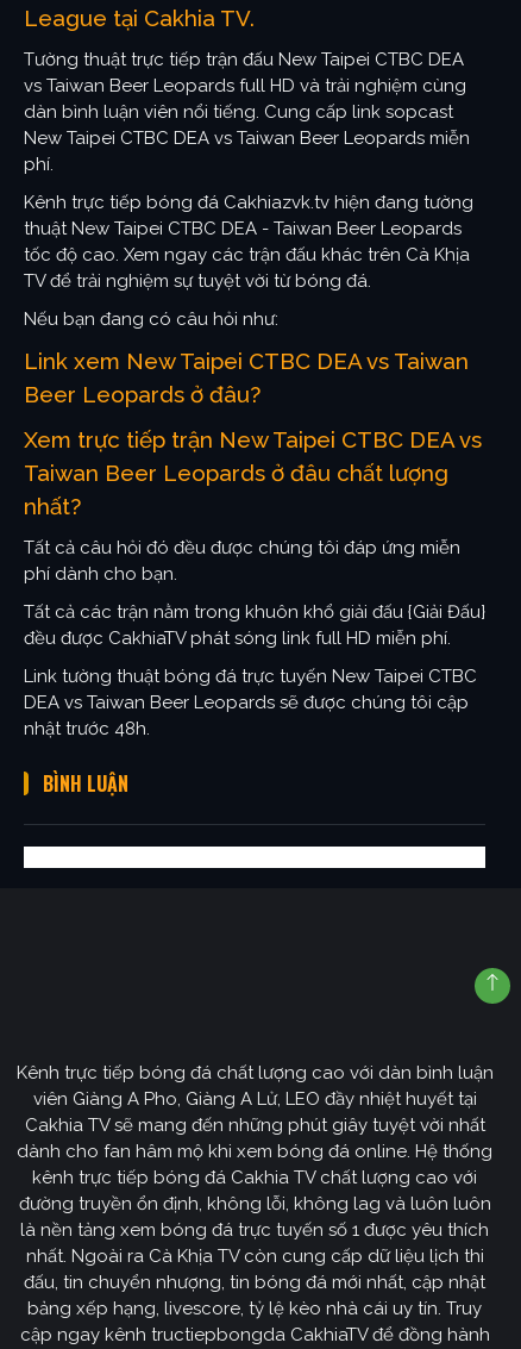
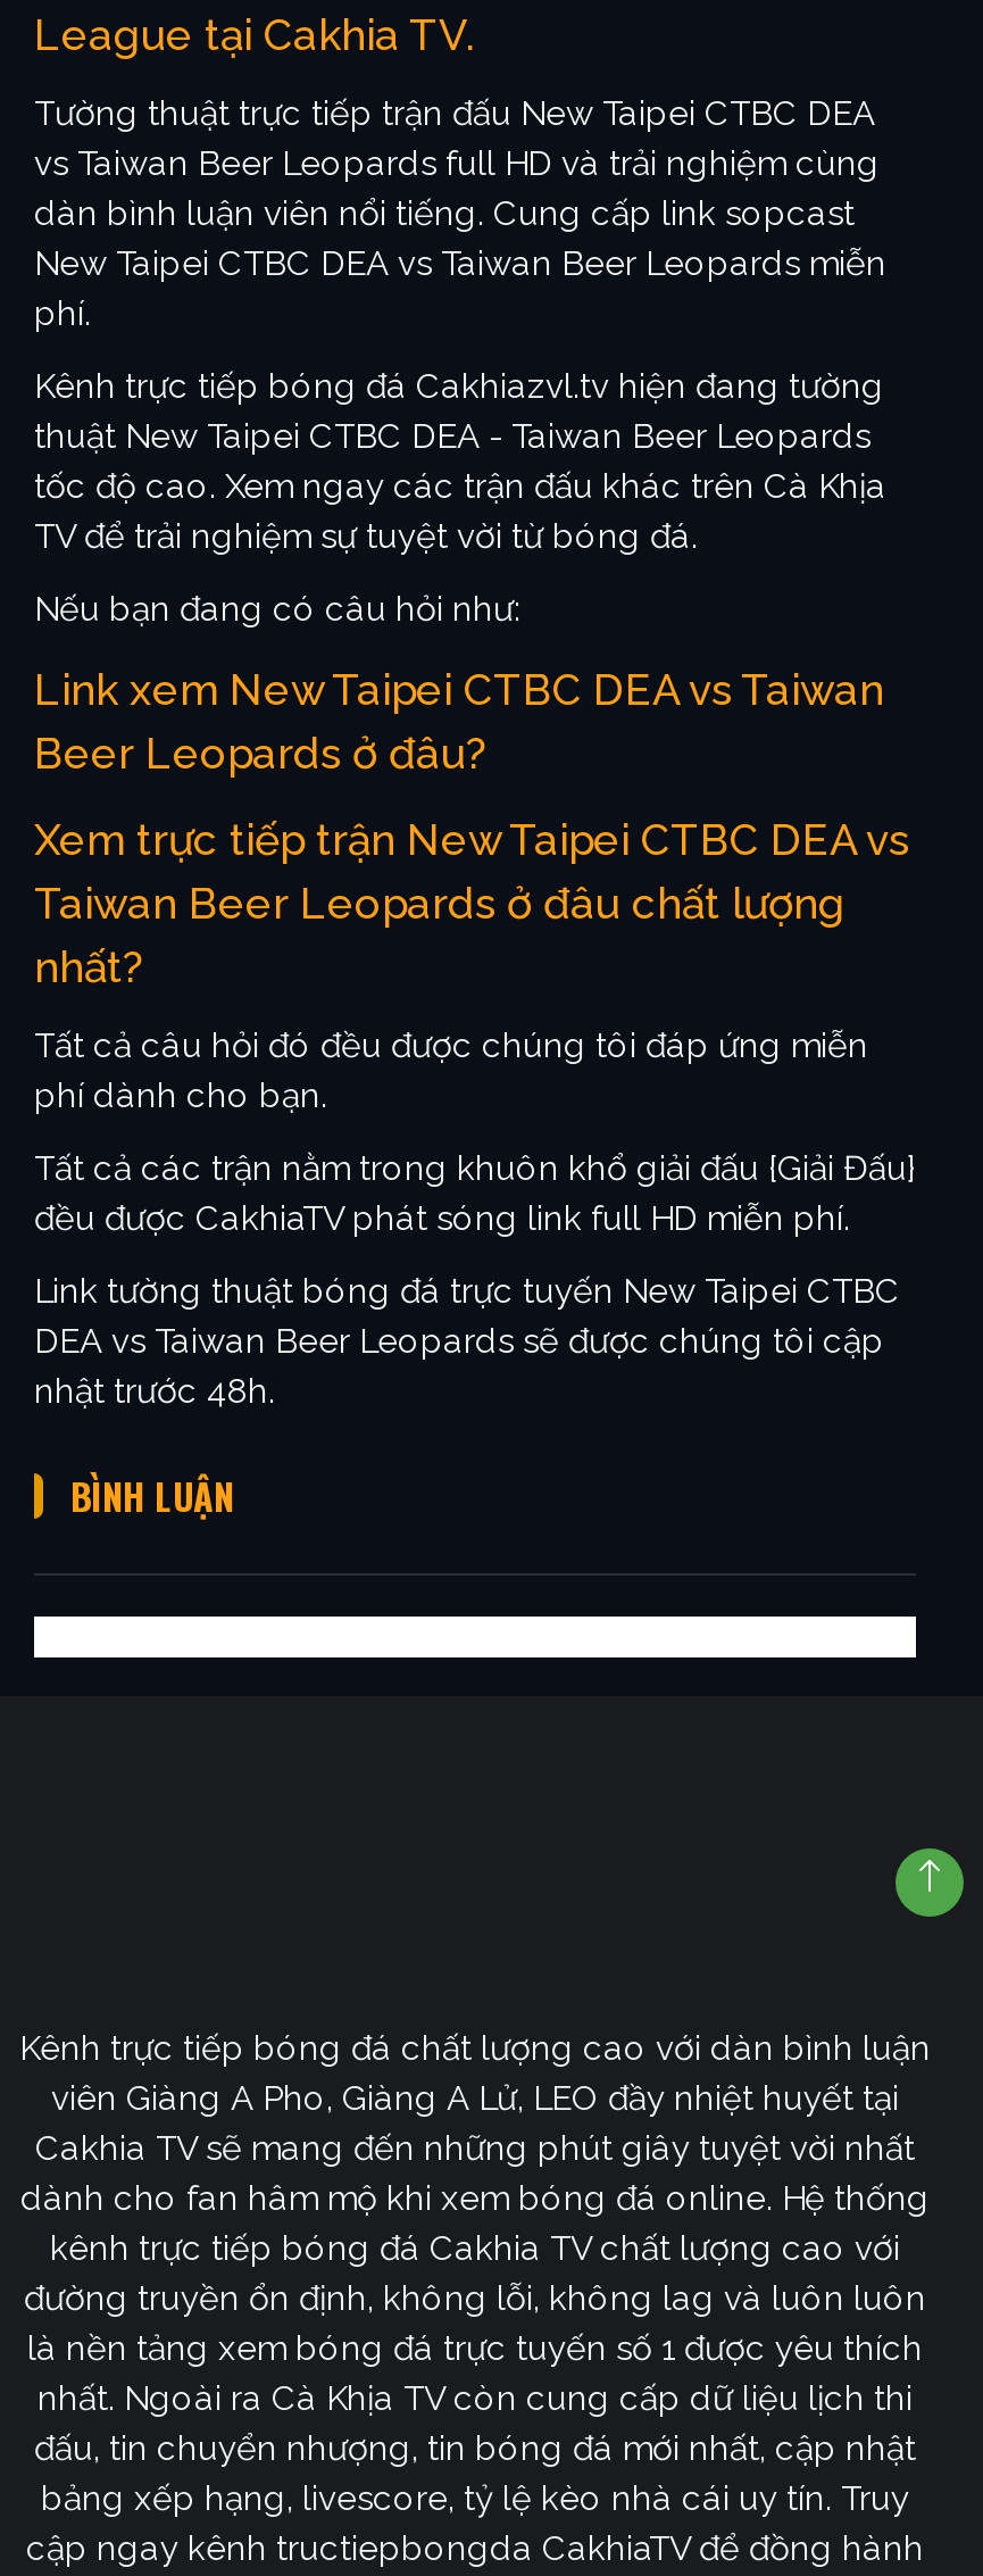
- Kênh trực tiếp bóng đá Cakhiazvk.tv hiện đang tường
+ Kênh trực tiếp bóng đá Cakhiazvl.tv hiện đang tường
